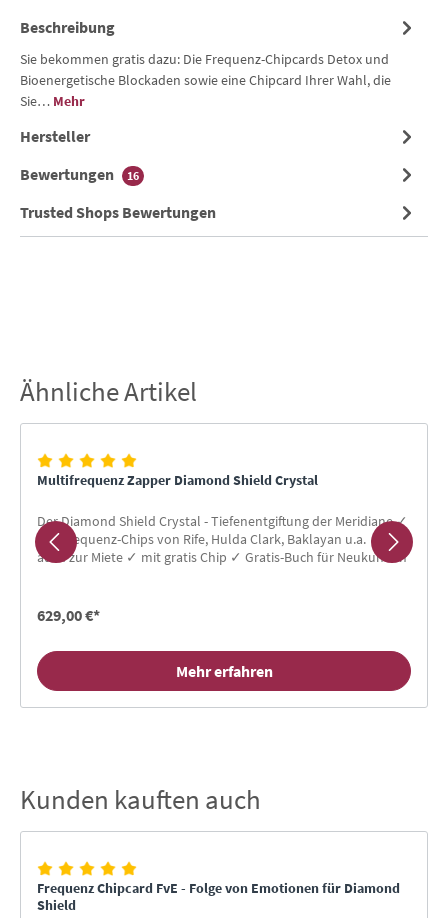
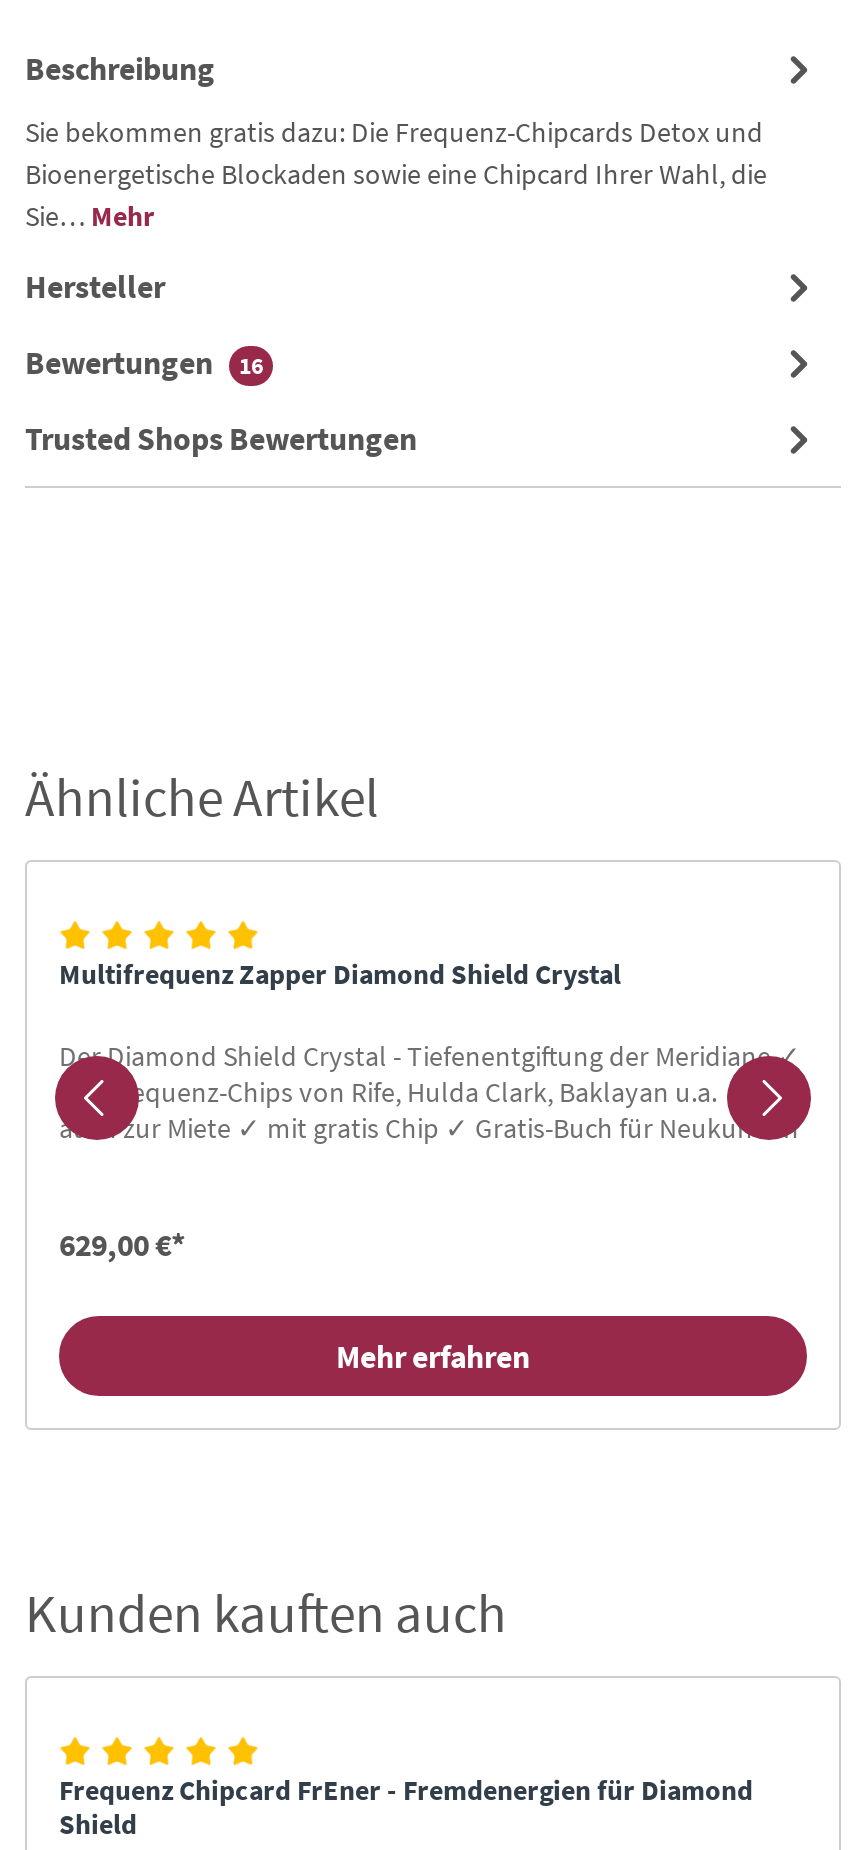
- Frequenz Chipcard FvE - Folge von Emotionen für Diamond
+ Frequenz Chipcard FrEner - Fremdenergien für Diamond
